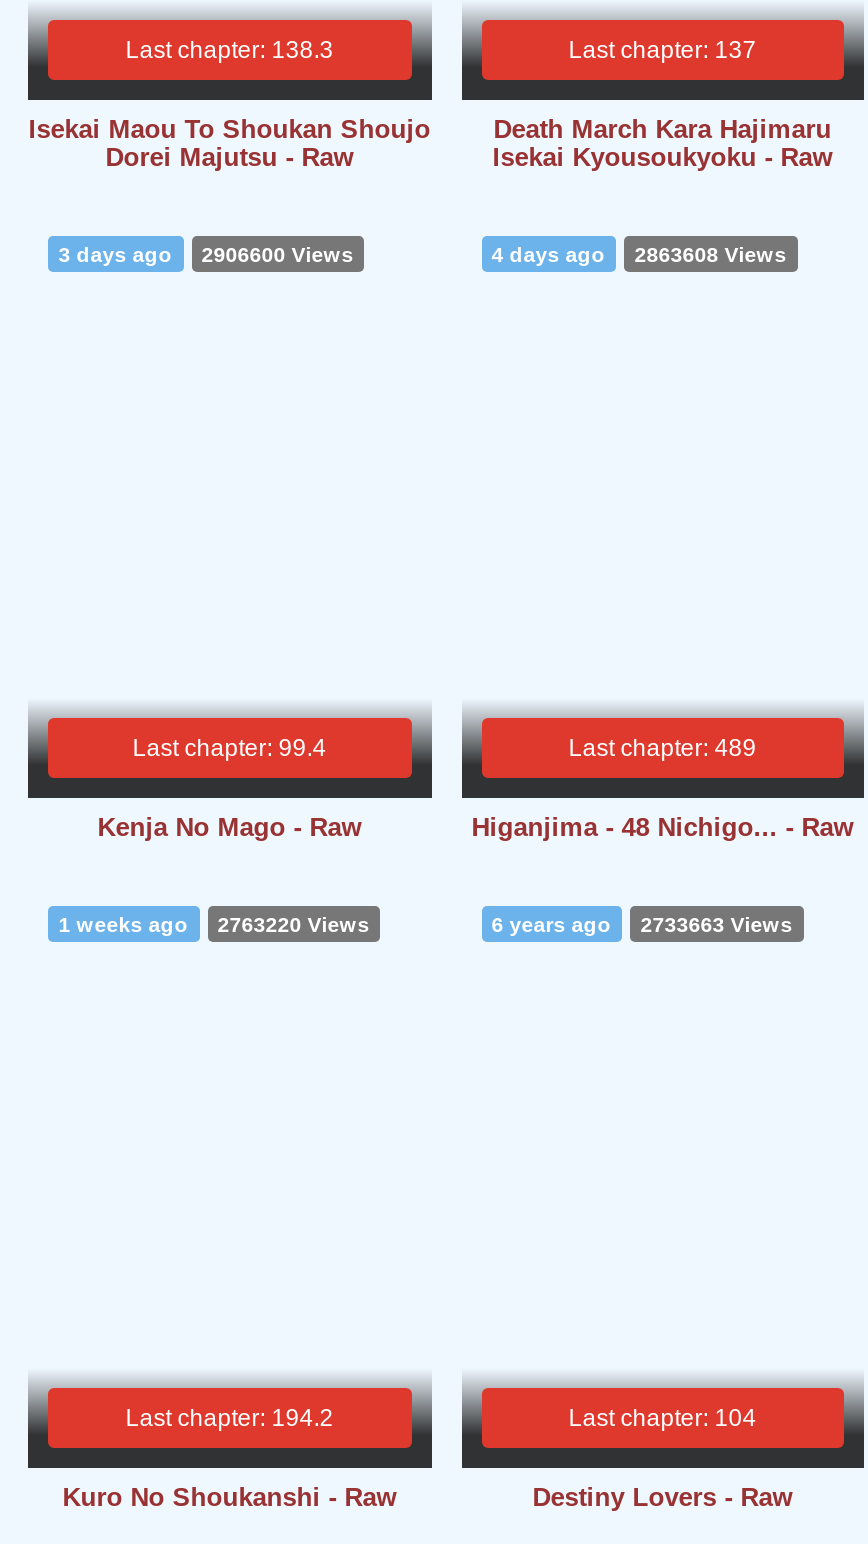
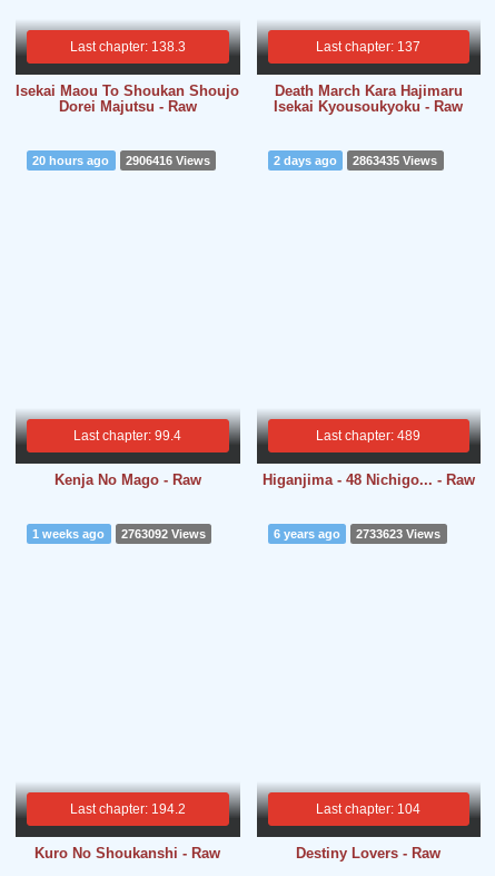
- 3 days ago
+ 20 hours ago

- 2906600 Views
+ 2906416 Views

- 4 days ago
+ 2 days ago

- 2863608 Views
+ 2863435 Views

- 1 weeks ago 2763220 Views
+ 1 weeks ago 2763092 Views

- 6 years ago 2733663 Views
+ 6 years ago 2733623 Views
